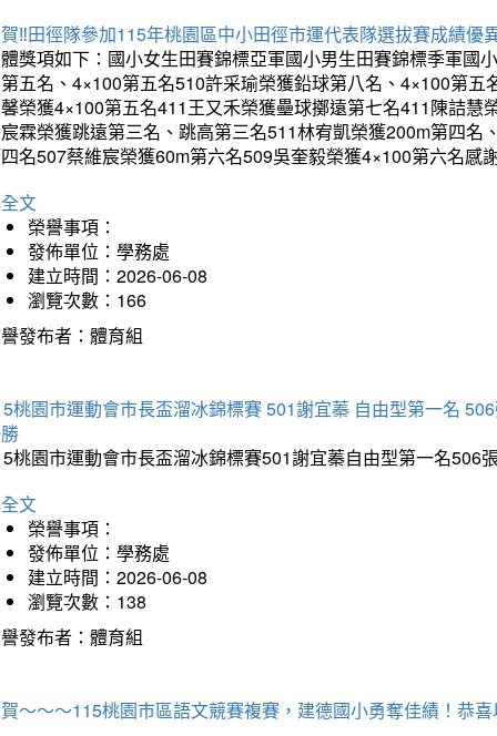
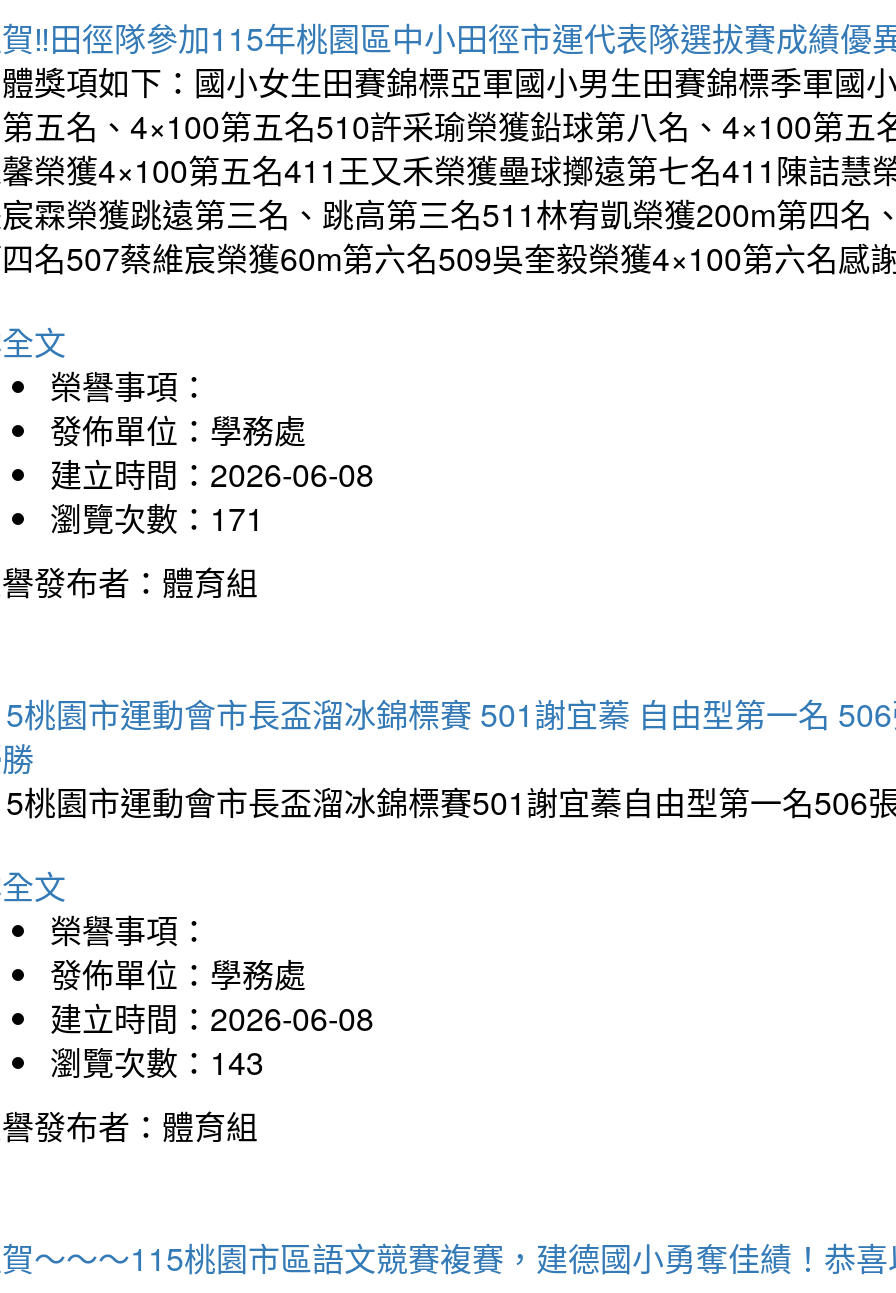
- 瀏覽次數：166
+ 瀏覽次數：171

- 瀏覽次數：138
+ 瀏覽次數：143
